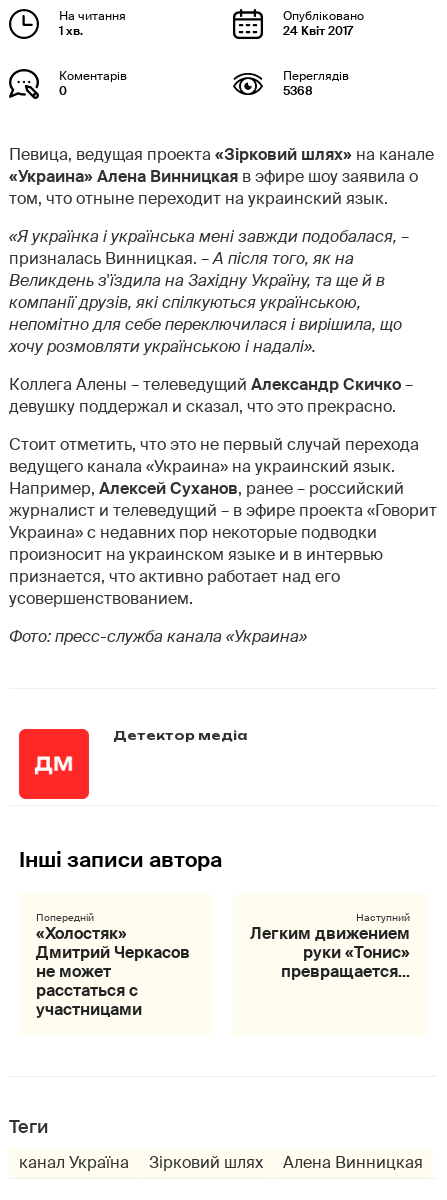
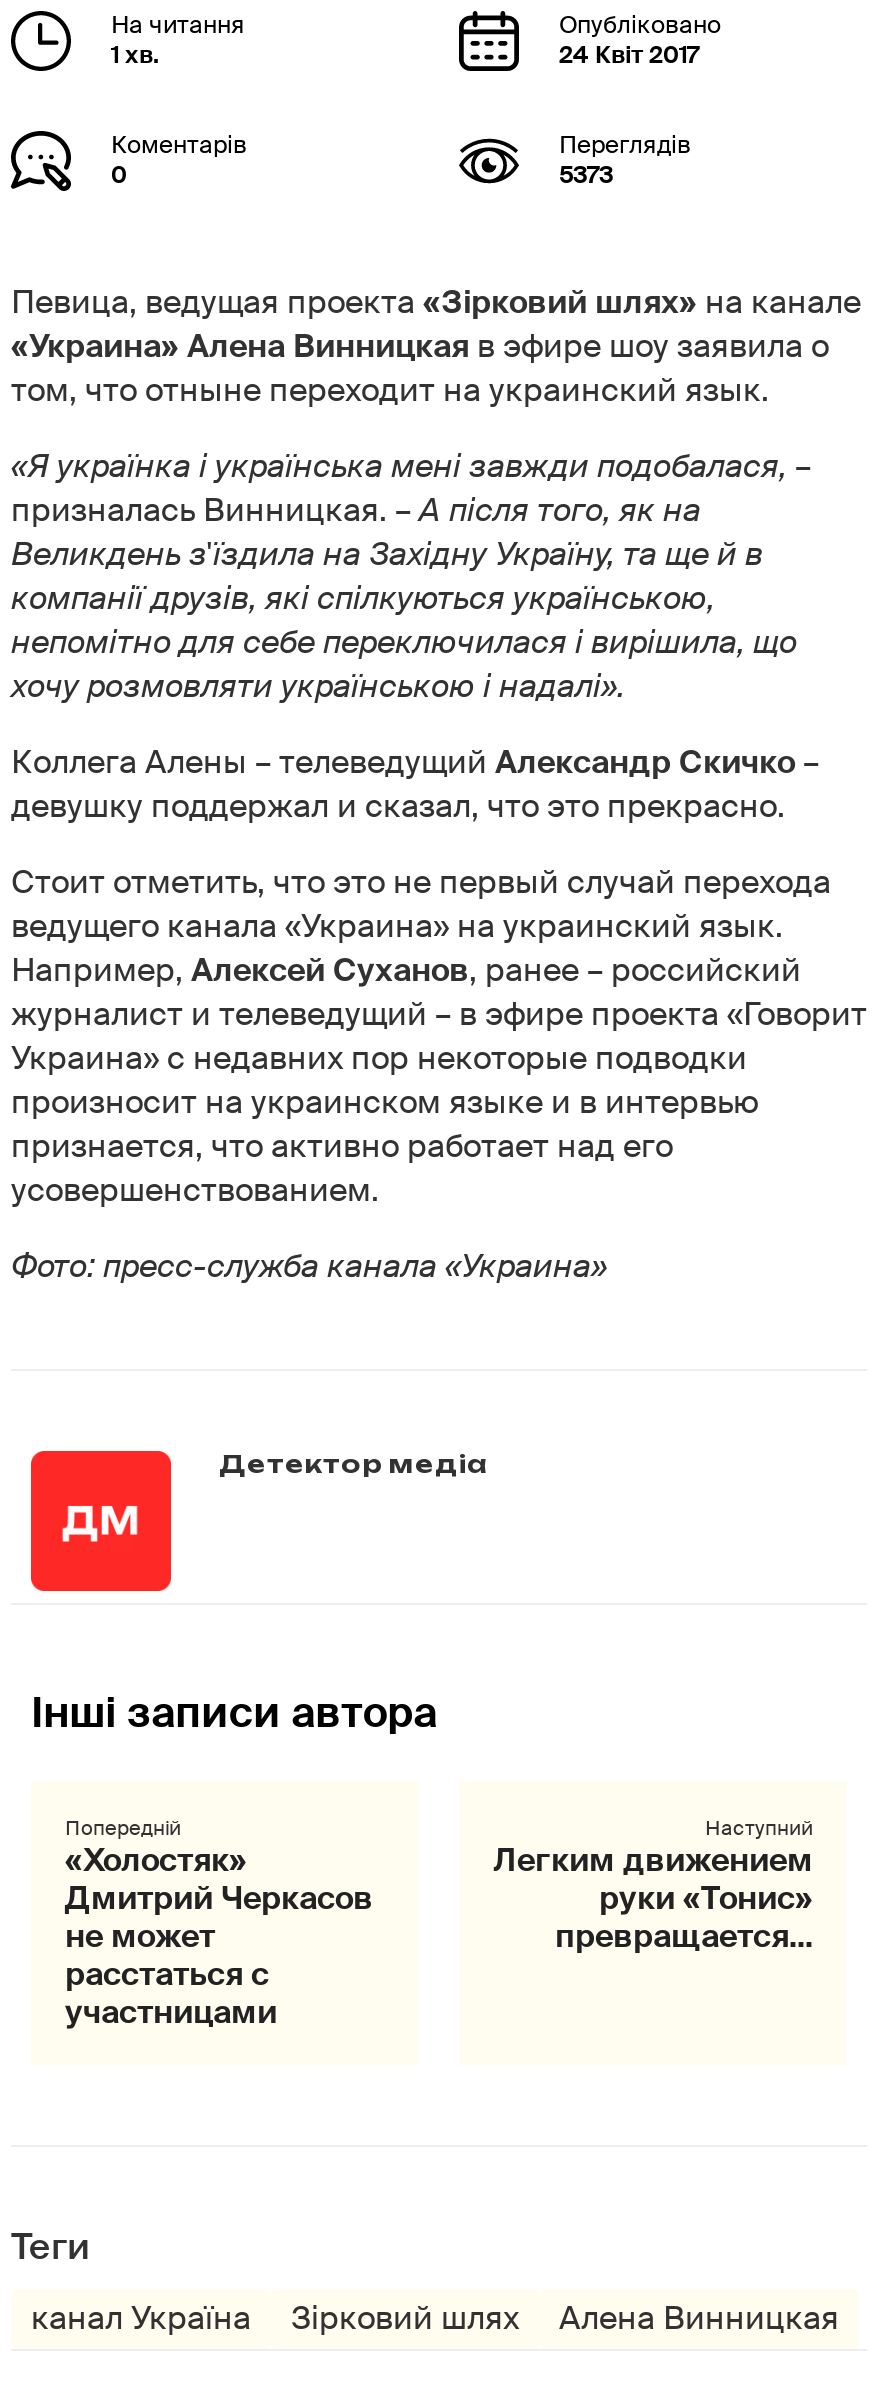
- 5368
+ 5373
